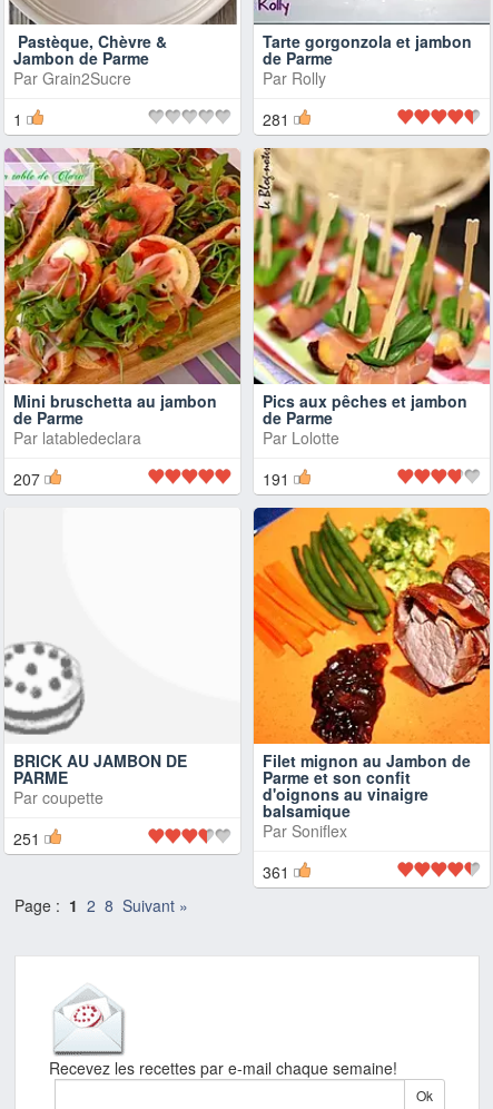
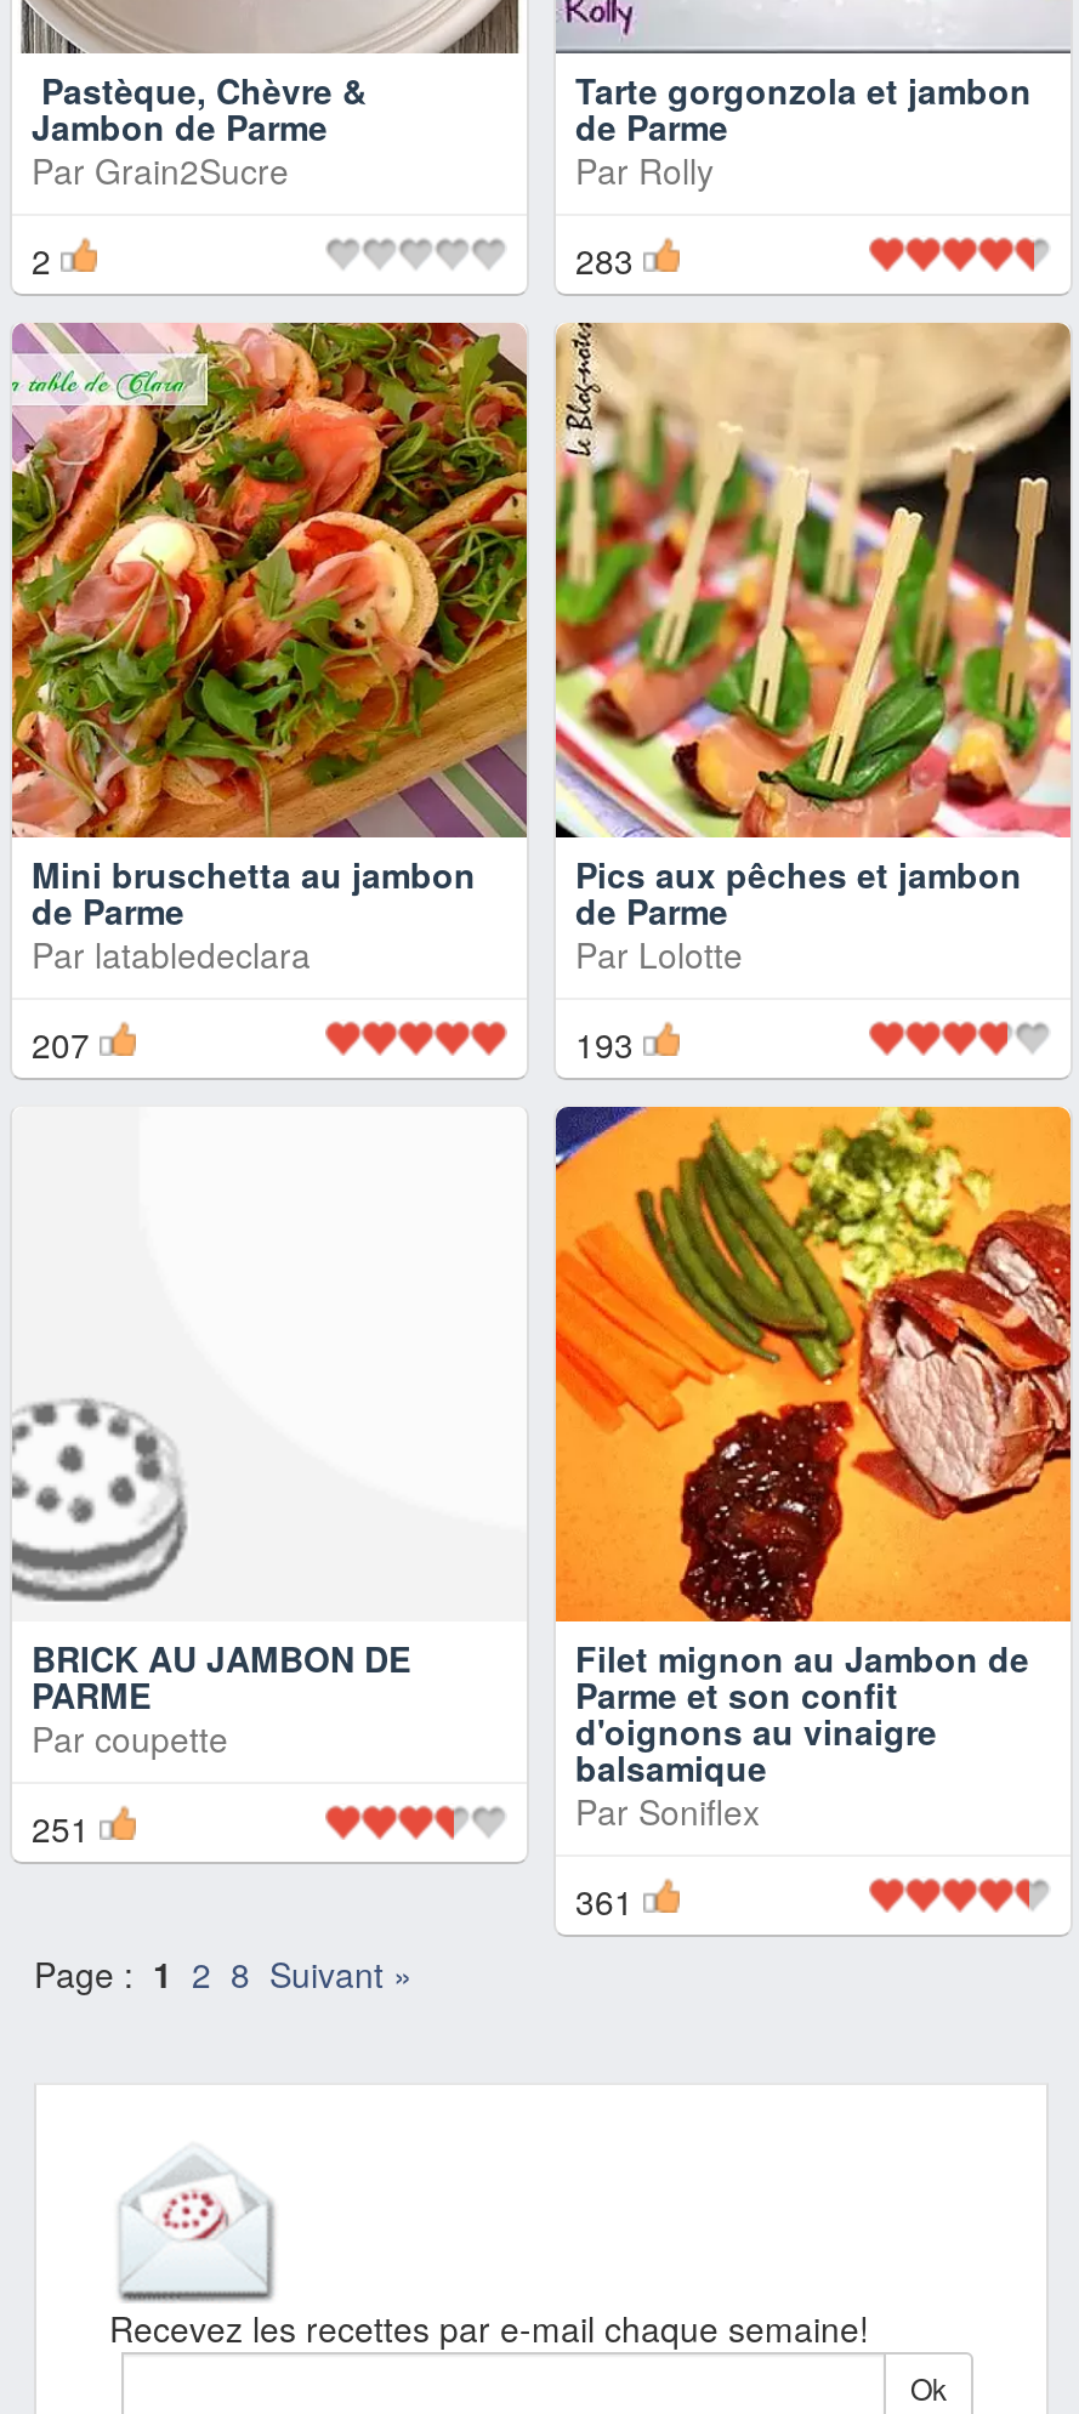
- 1
+ 2

- 281
+ 283

- 191
+ 193
